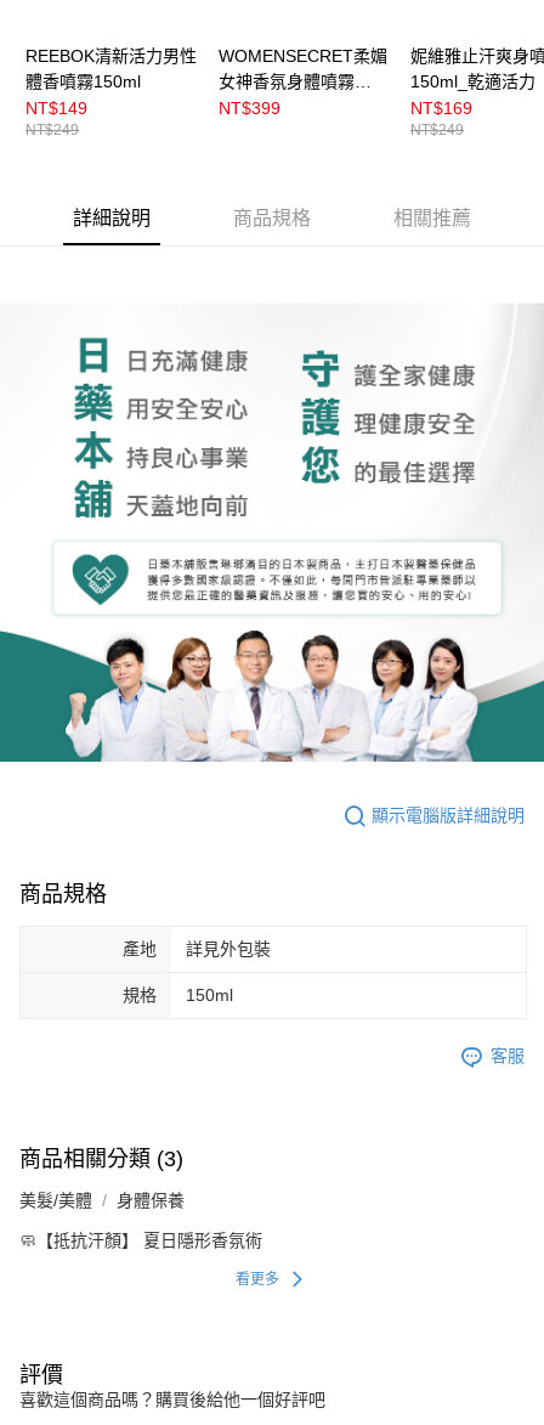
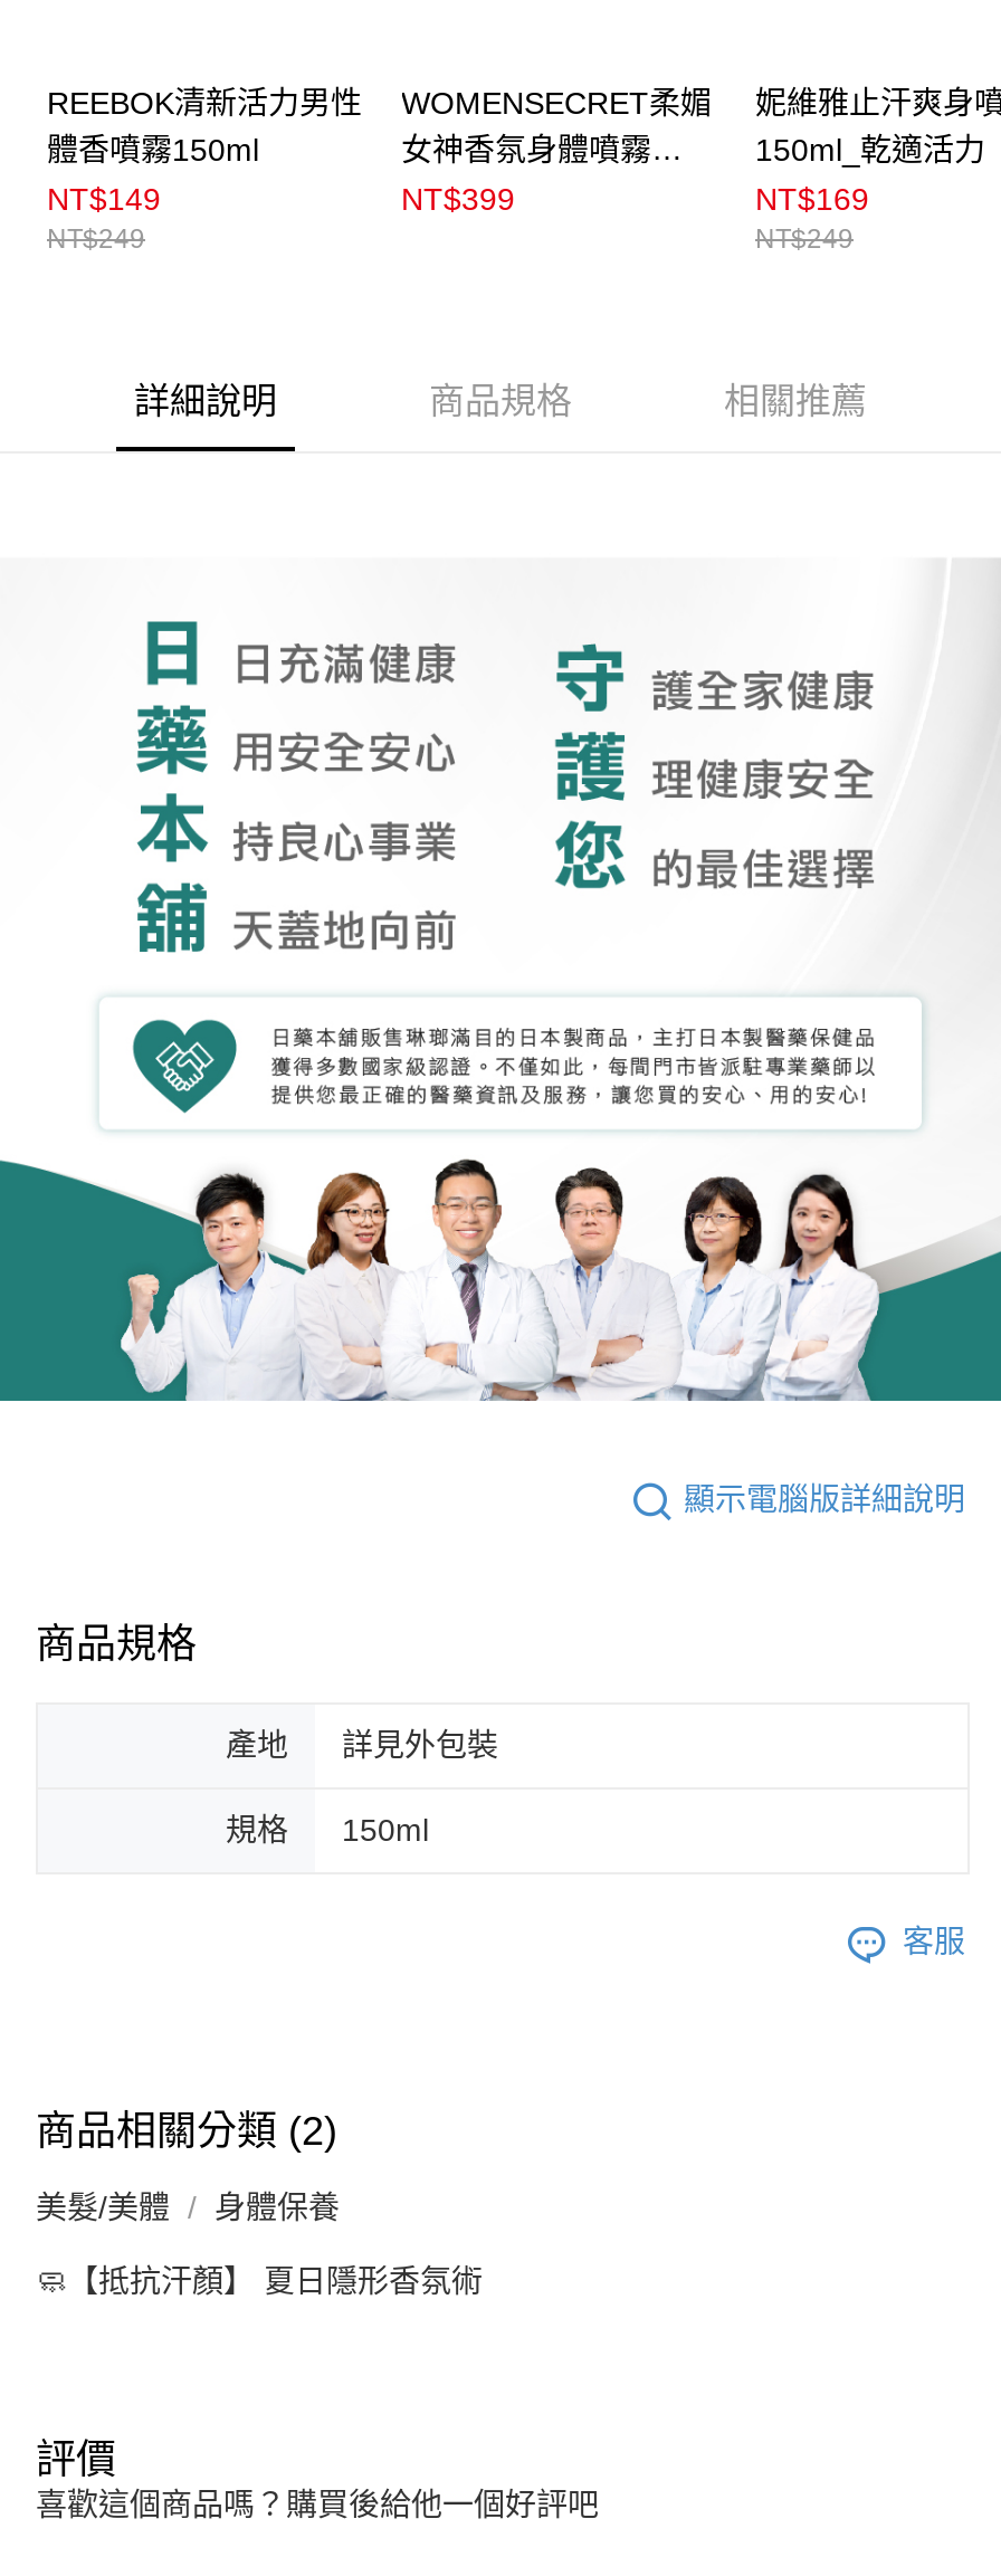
- 商品相關分類 (3)
+ 商品相關分類 (2)

- 看更多
